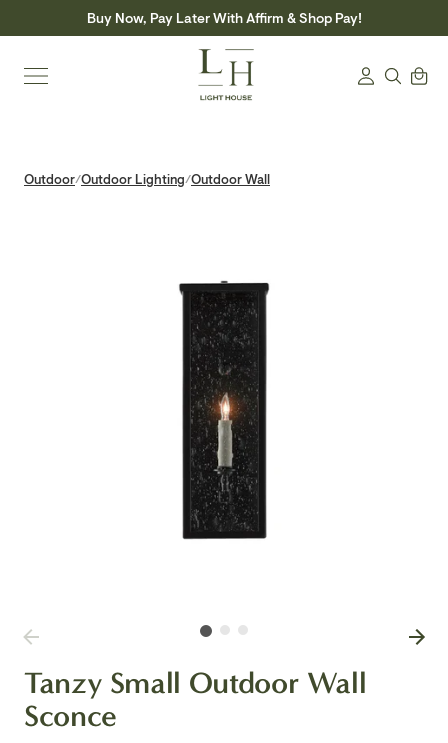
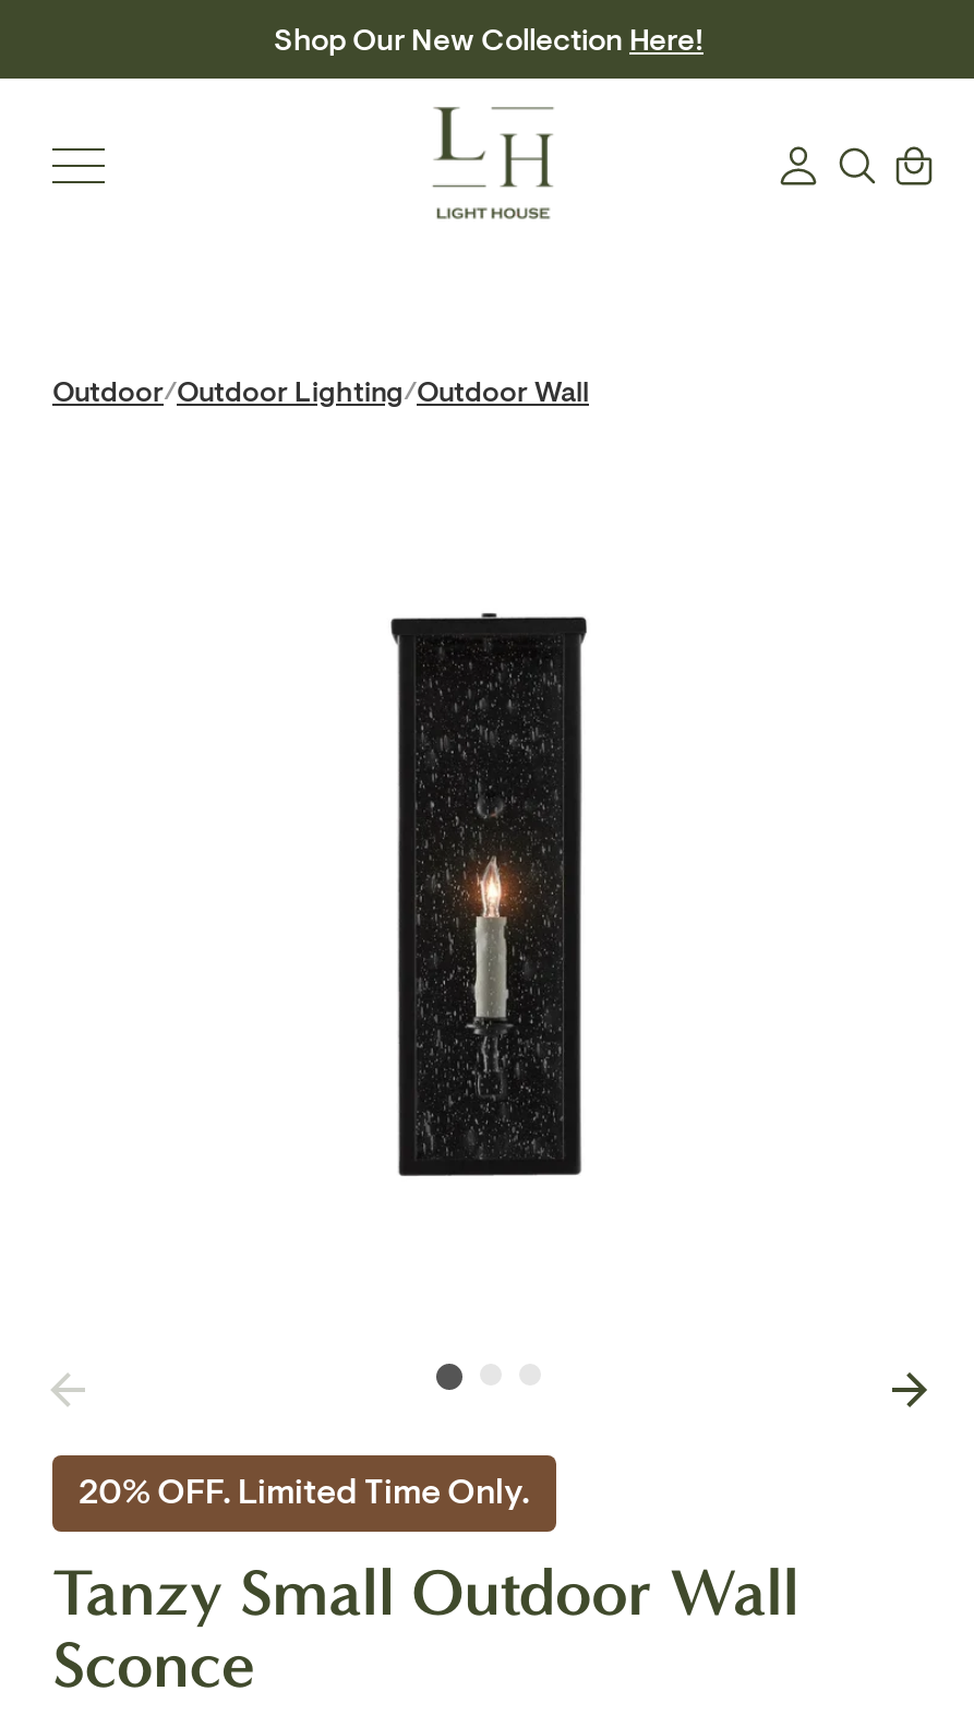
- Buy Now, Pay Later With Affirm & Shop Pay!
+ Shop Our New Collection Here!

+ 20% OFF. Limited Time Only.
